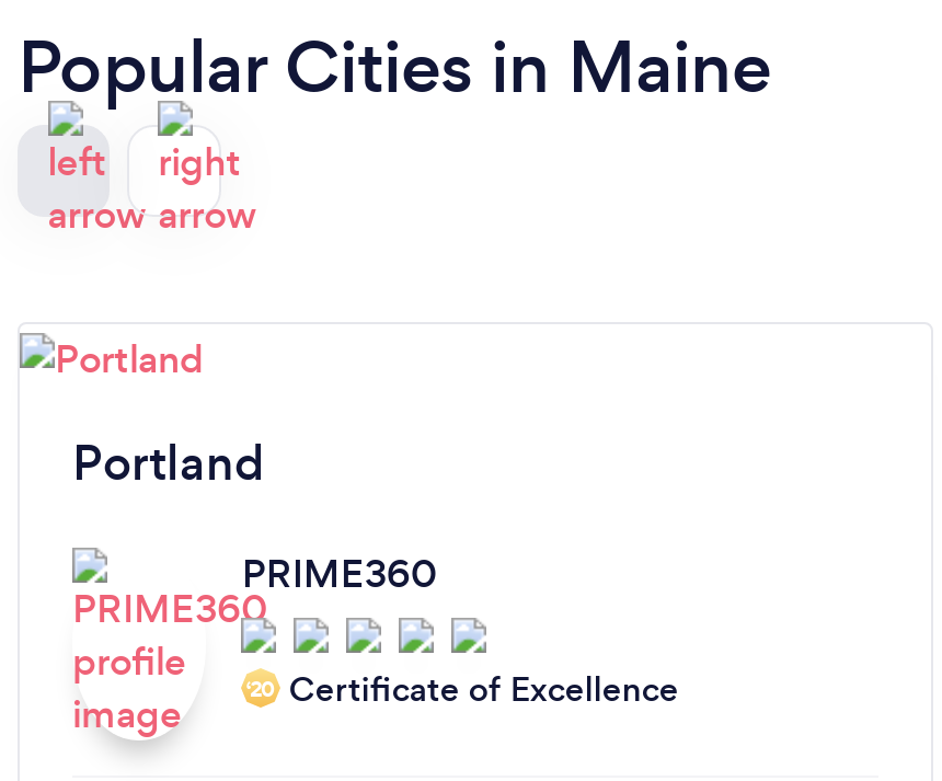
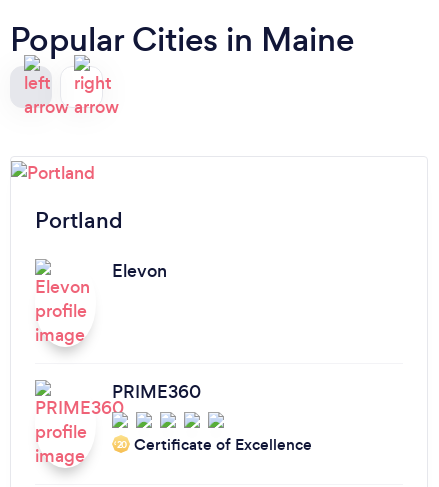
+ Elevon
